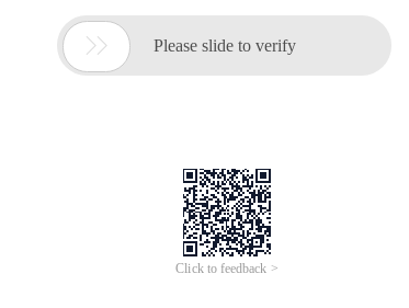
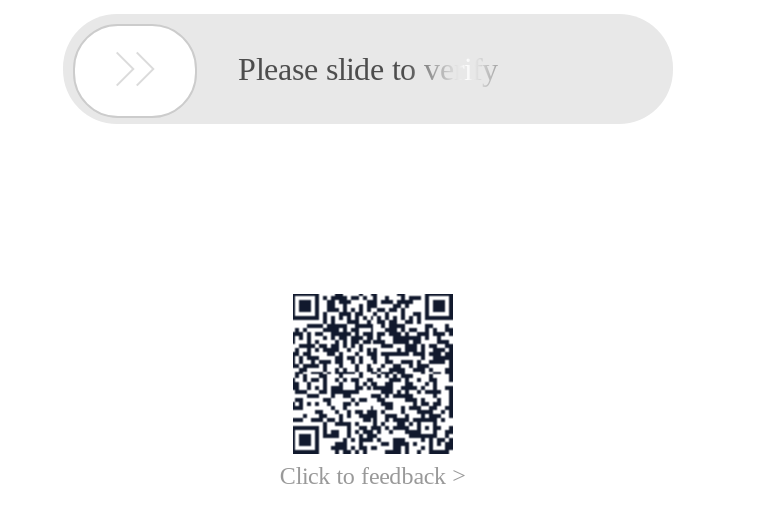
- [image]
+ [image]
